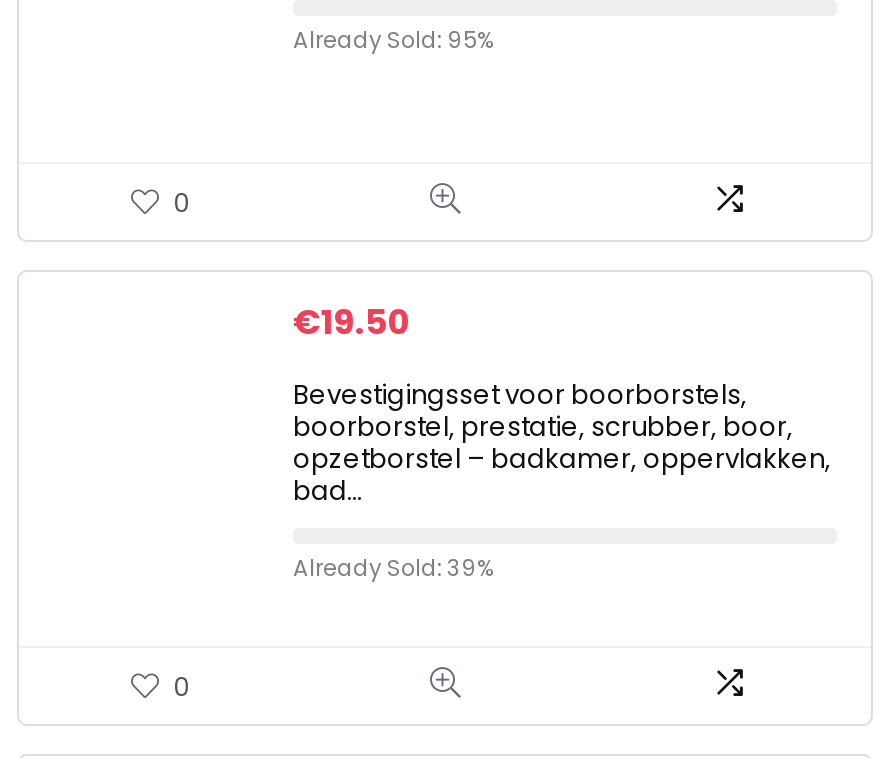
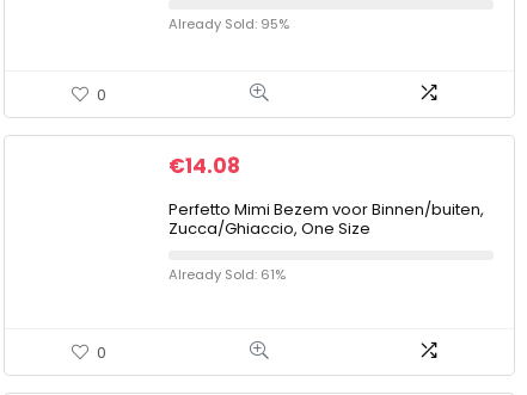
- €19.50
+ €14.08

- Bevestigingsset voor boorborstels,
- boorborstel, prestatie, scrubber, boor,
- opzetborstel – badkamer, oppervlakken,
- bad…
+ Perfetto Mimi Bezem voor Binnen/buiten,
+ Zucca/Ghiaccio, One Size

- Already Sold: 39%
+ Already Sold: 61%
